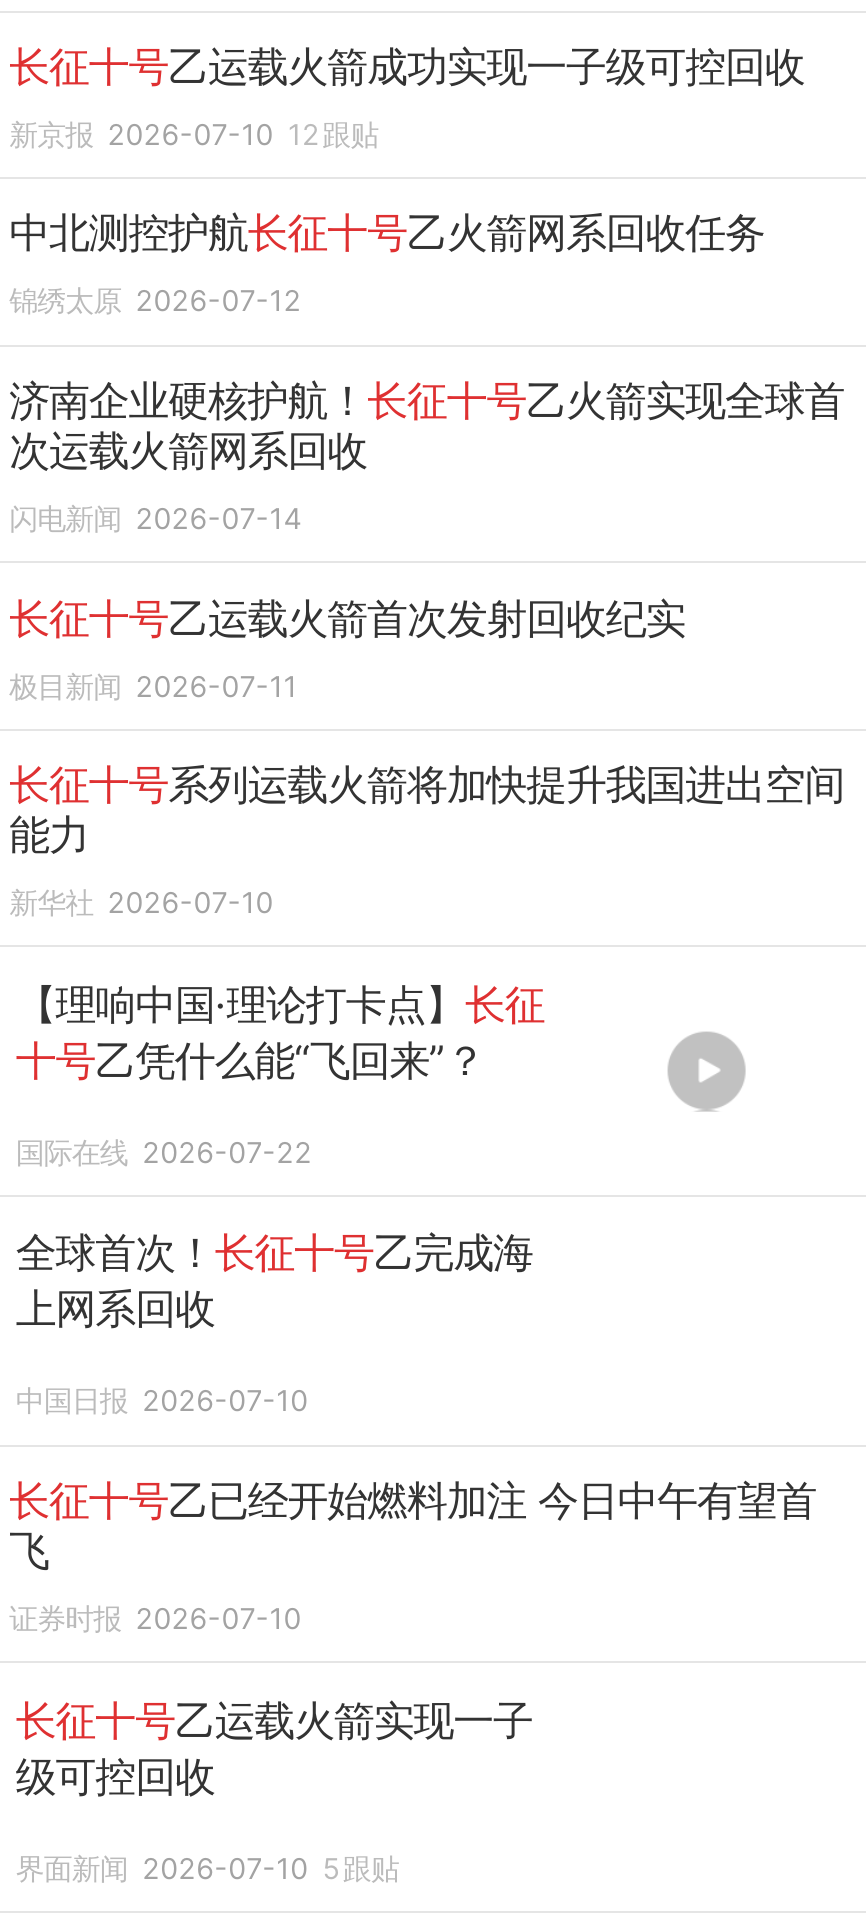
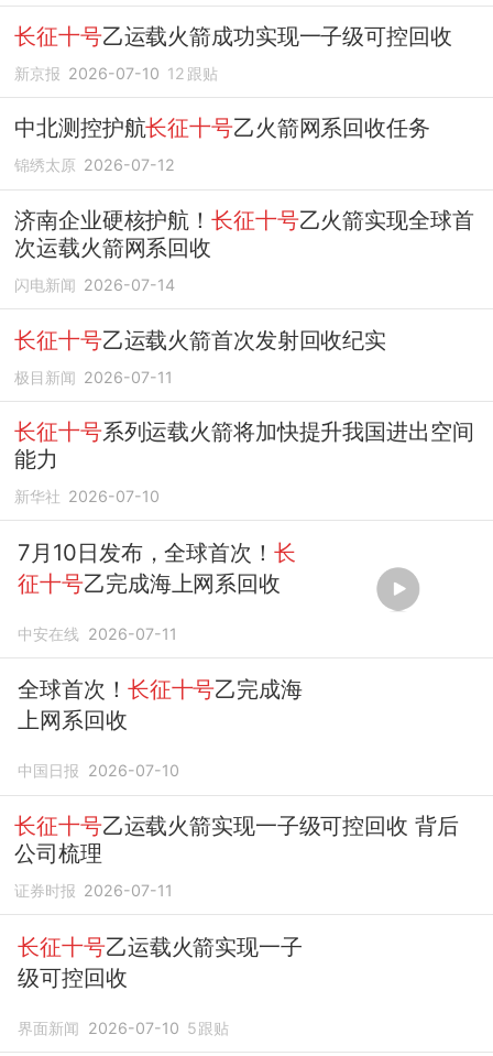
- 【理响中国·理论打卡点】长征
- 十号乙凭什么能“飞回来”？
+ 7月10日发布，全球首次！长
+ 征十号乙完成海上网系回收

- 国际在线 2026-07-22
+ 中安在线 2026-07-11

- 长征十号乙已经开始燃料加注 今日中午有望首
- 飞
+ 长征十号乙运载火箭实现一子级可控回收 背后
+ 公司梳理

- 证券时报 2026-07-10
+ 证券时报 2026-07-11
